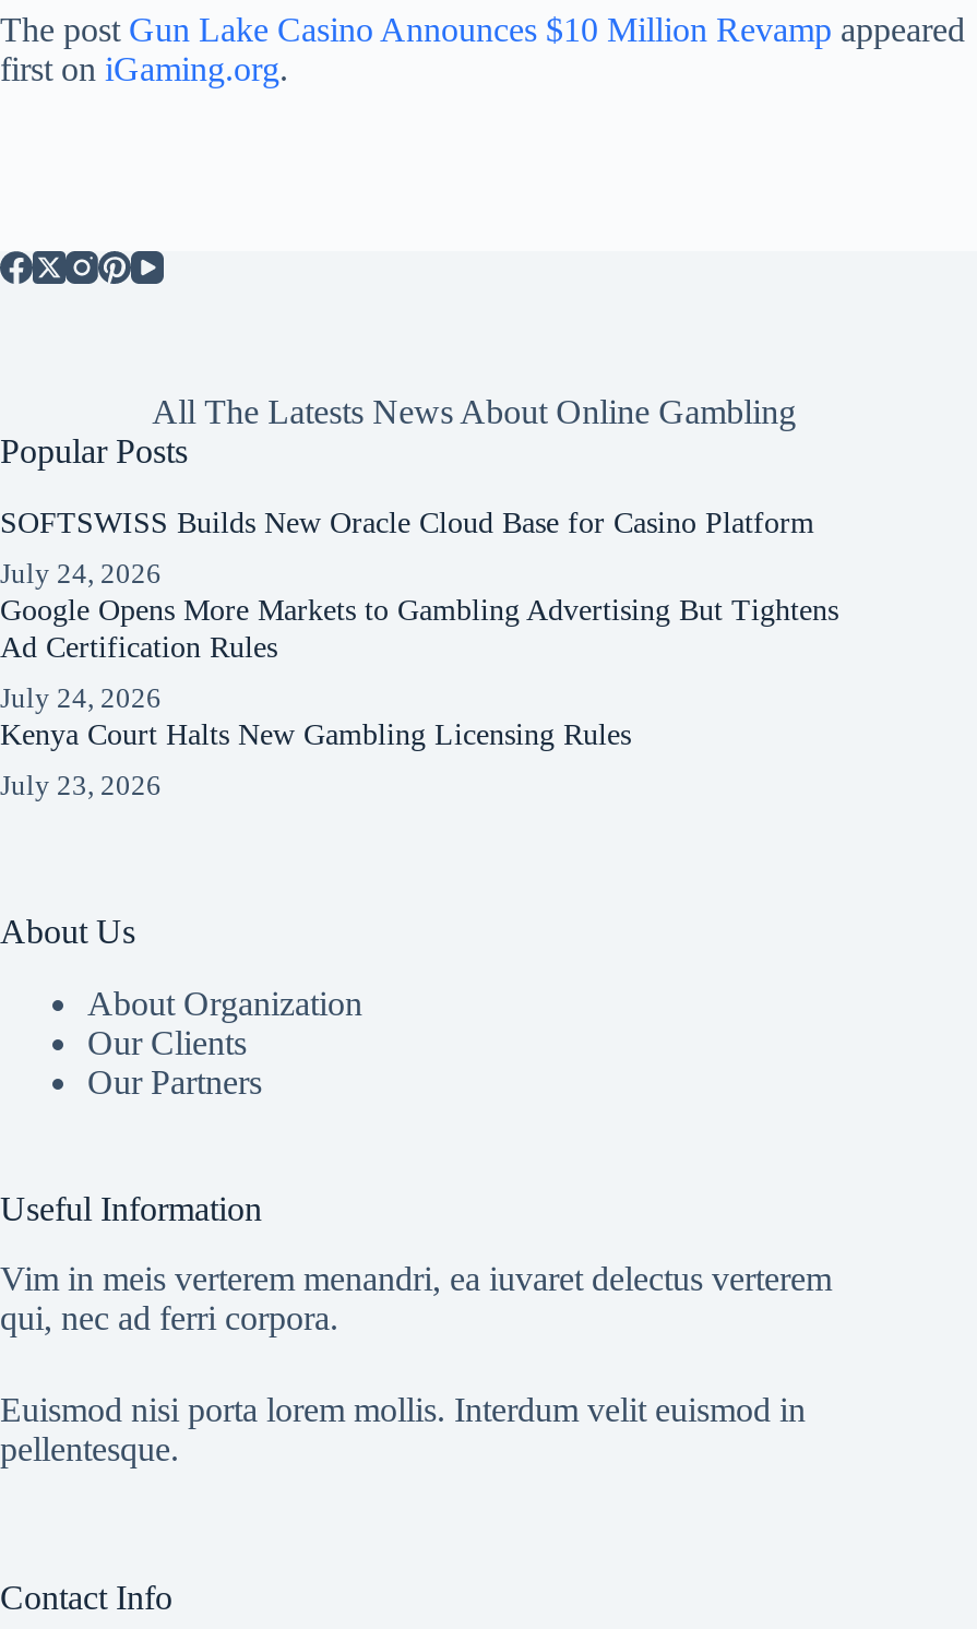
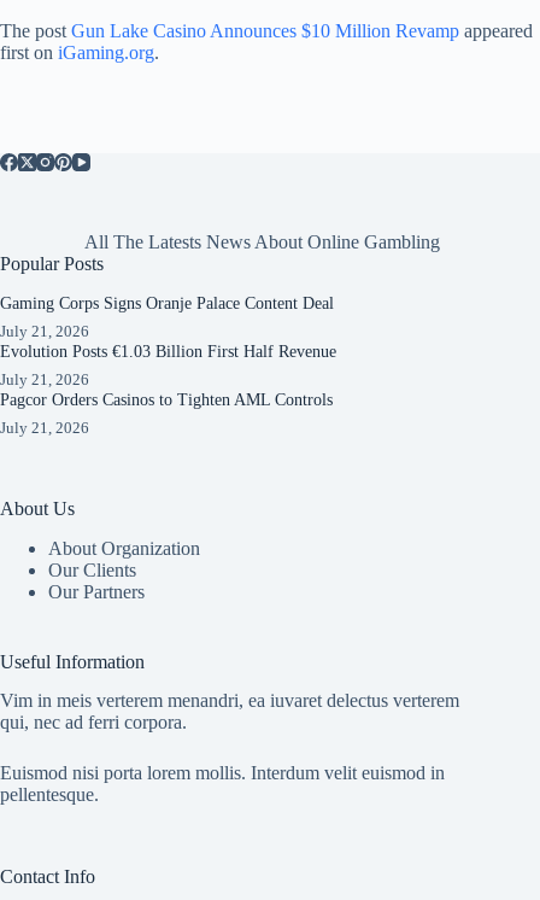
- SOFTSWISS Builds New Oracle Cloud Base for Casino Platform
+ Gaming Corps Signs Oranje Palace Content Deal

- July 24, 2026
- Google Opens More Markets to Gambling Advertising But Tightens
- Ad Certification Rules
+ July 21, 2026
+ Evolution Posts €1.03 Billion First Half Revenue

- July 24, 2026
- Kenya Court Halts New Gambling Licensing Rules
+ July 21, 2026
+ Pagcor Orders Casinos to Tighten AML Controls

- July 23, 2026
+ July 21, 2026
